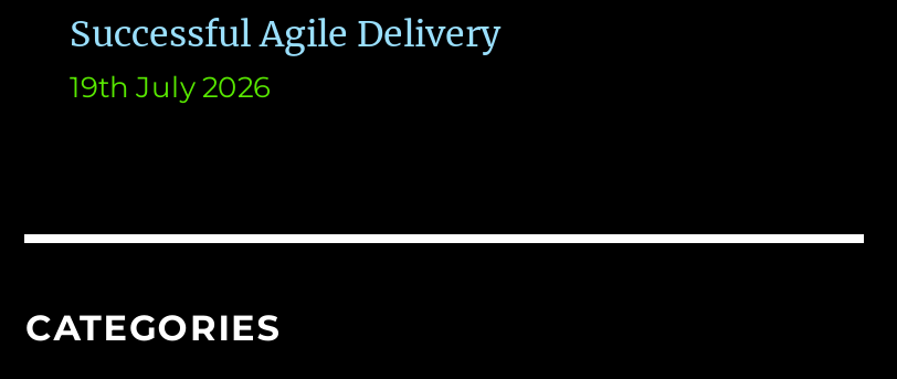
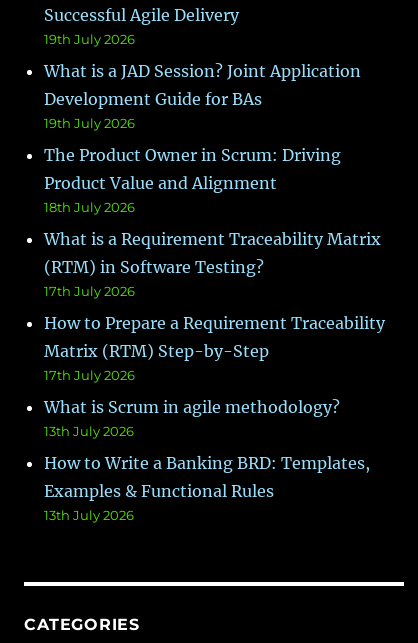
+ What is a JAD Session? Joint Application
+ Development Guide for BAs
+ 19th July 2026
+ The Product Owner in Scrum: Driving
+ Product Value and Alignment
+ 18th July 2026
+ What is a Requirement Traceability Matrix
+ (RTM) in Software Testing?
+ 17th July 2026
+ How to Prepare a Requirement Traceability
+ Matrix (RTM) Step-by-Step
+ 17th July 2026
+ What is Scrum in agile methodology?
+ 13th July 2026
+ How to Write a Banking BRD: Templates,
+ Examples & Functional Rules
+ 13th July 2026
